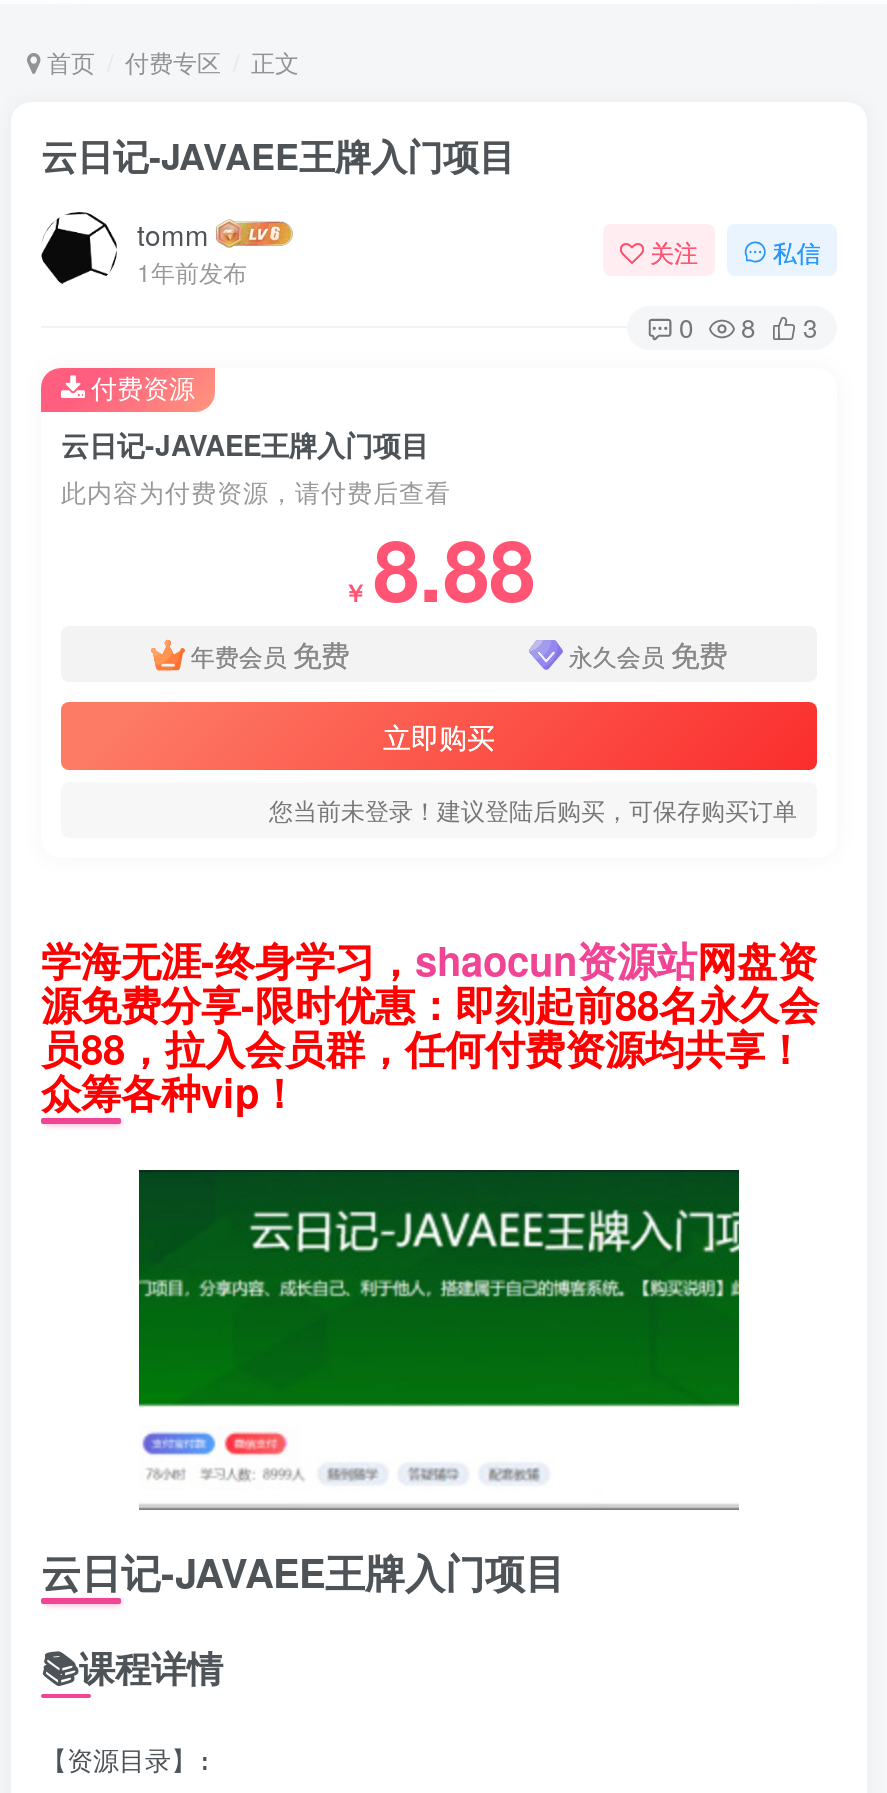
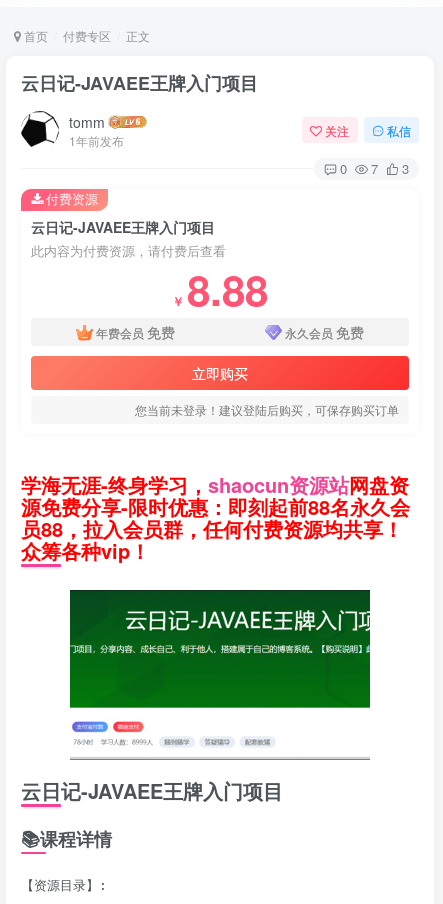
- 0 8 3
+ 0 7 3
